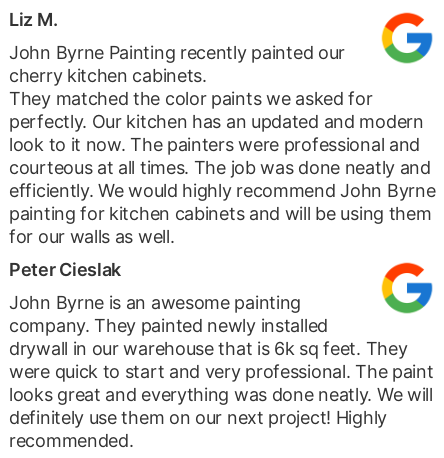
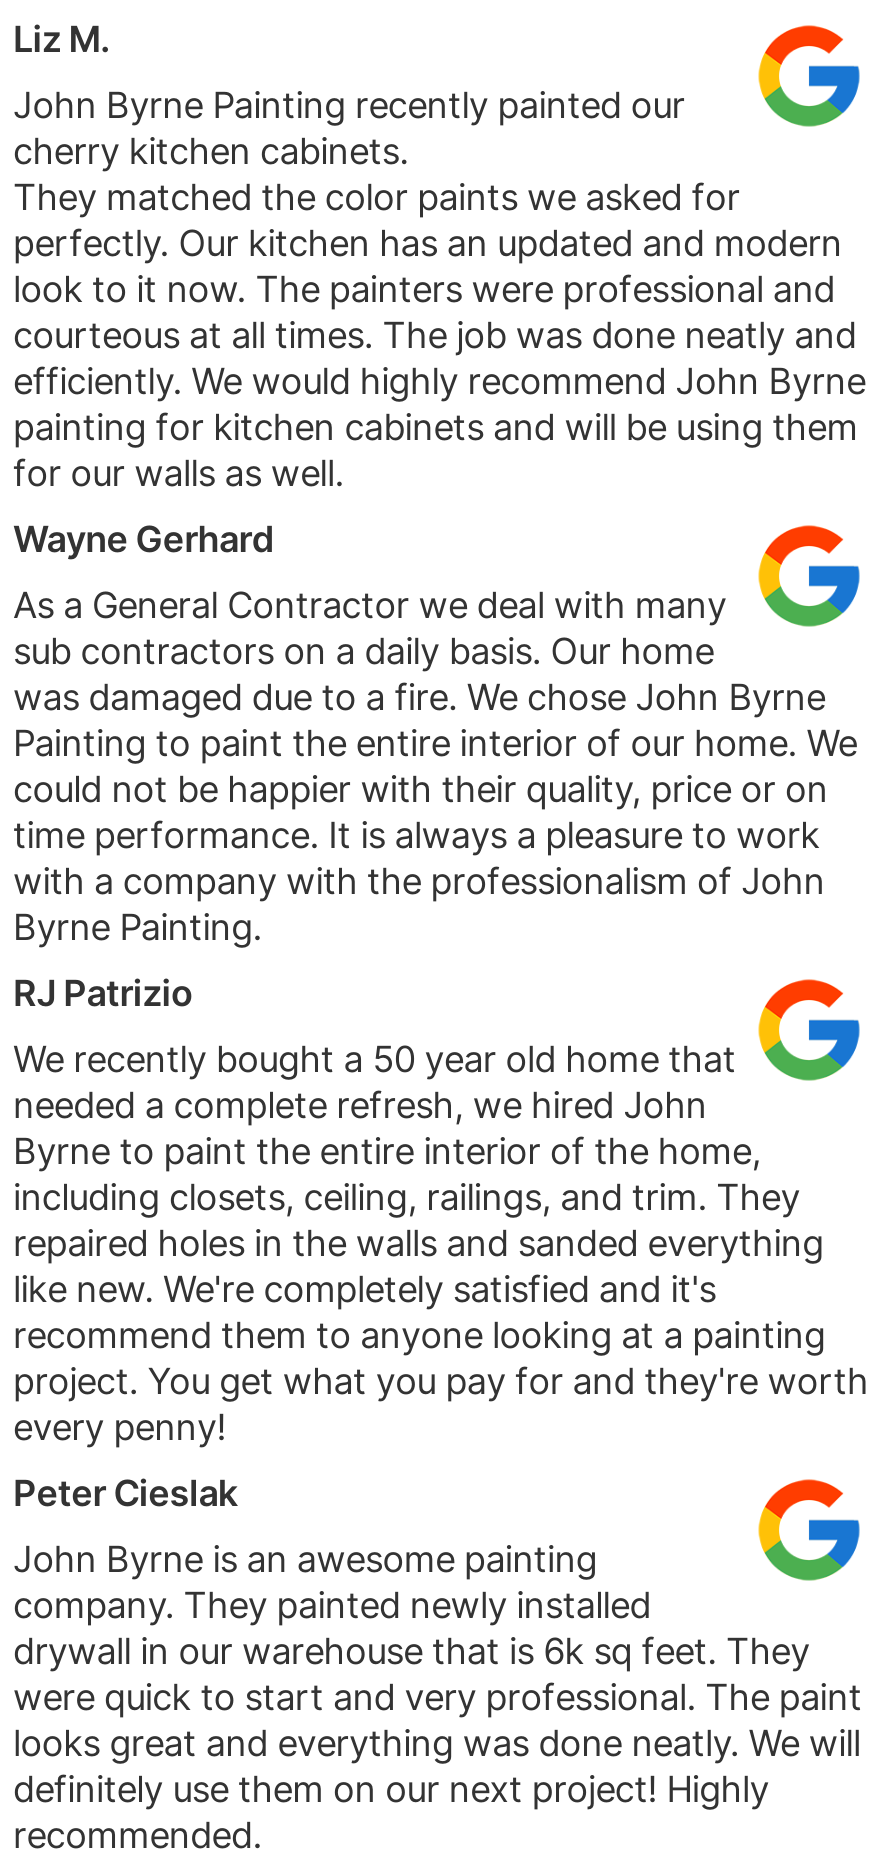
+ Wayne Gerhard
+ As a General Contractor we deal with many
+ sub contractors on a daily basis. Our home
+ was damaged due to a fire. We chose John Byrne
+ Painting to paint the entire interior of our home. We
+ could not be happier with their quality, price or on
+ time performance. It is always a pleasure to work
+ with a company with the professionalism of John
+ Byrne Painting.
+ RJ Patrizio
+ We recently bought a 50 year old home that
+ needed a complete refresh, we hired John
+ Byrne to paint the entire interior of the home,
+ including closets, ceiling, railings, and trim. They
+ repaired holes in the walls and sanded everything
+ like new. We're completely satisfied and it's
+ recommend them to anyone looking at a painting
+ project. You get what you pay for and they're worth
+ every penny!
